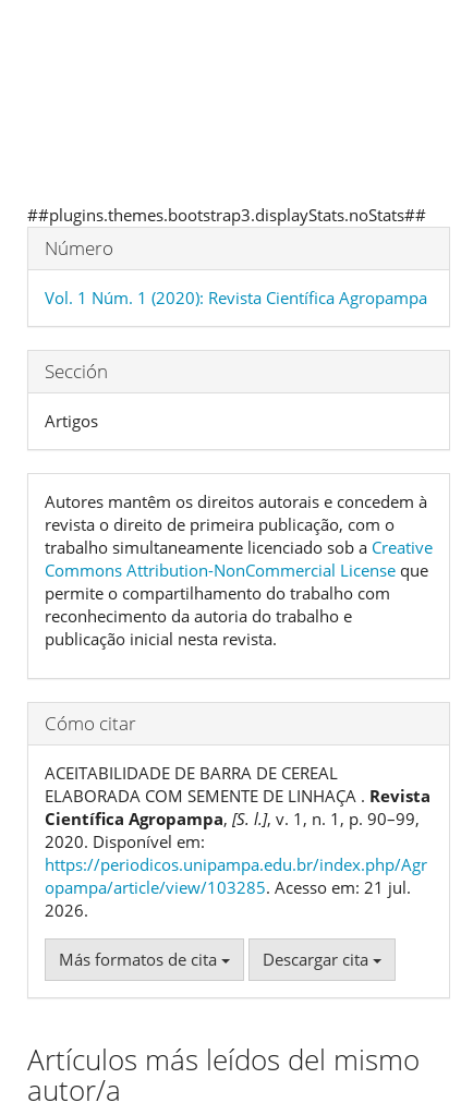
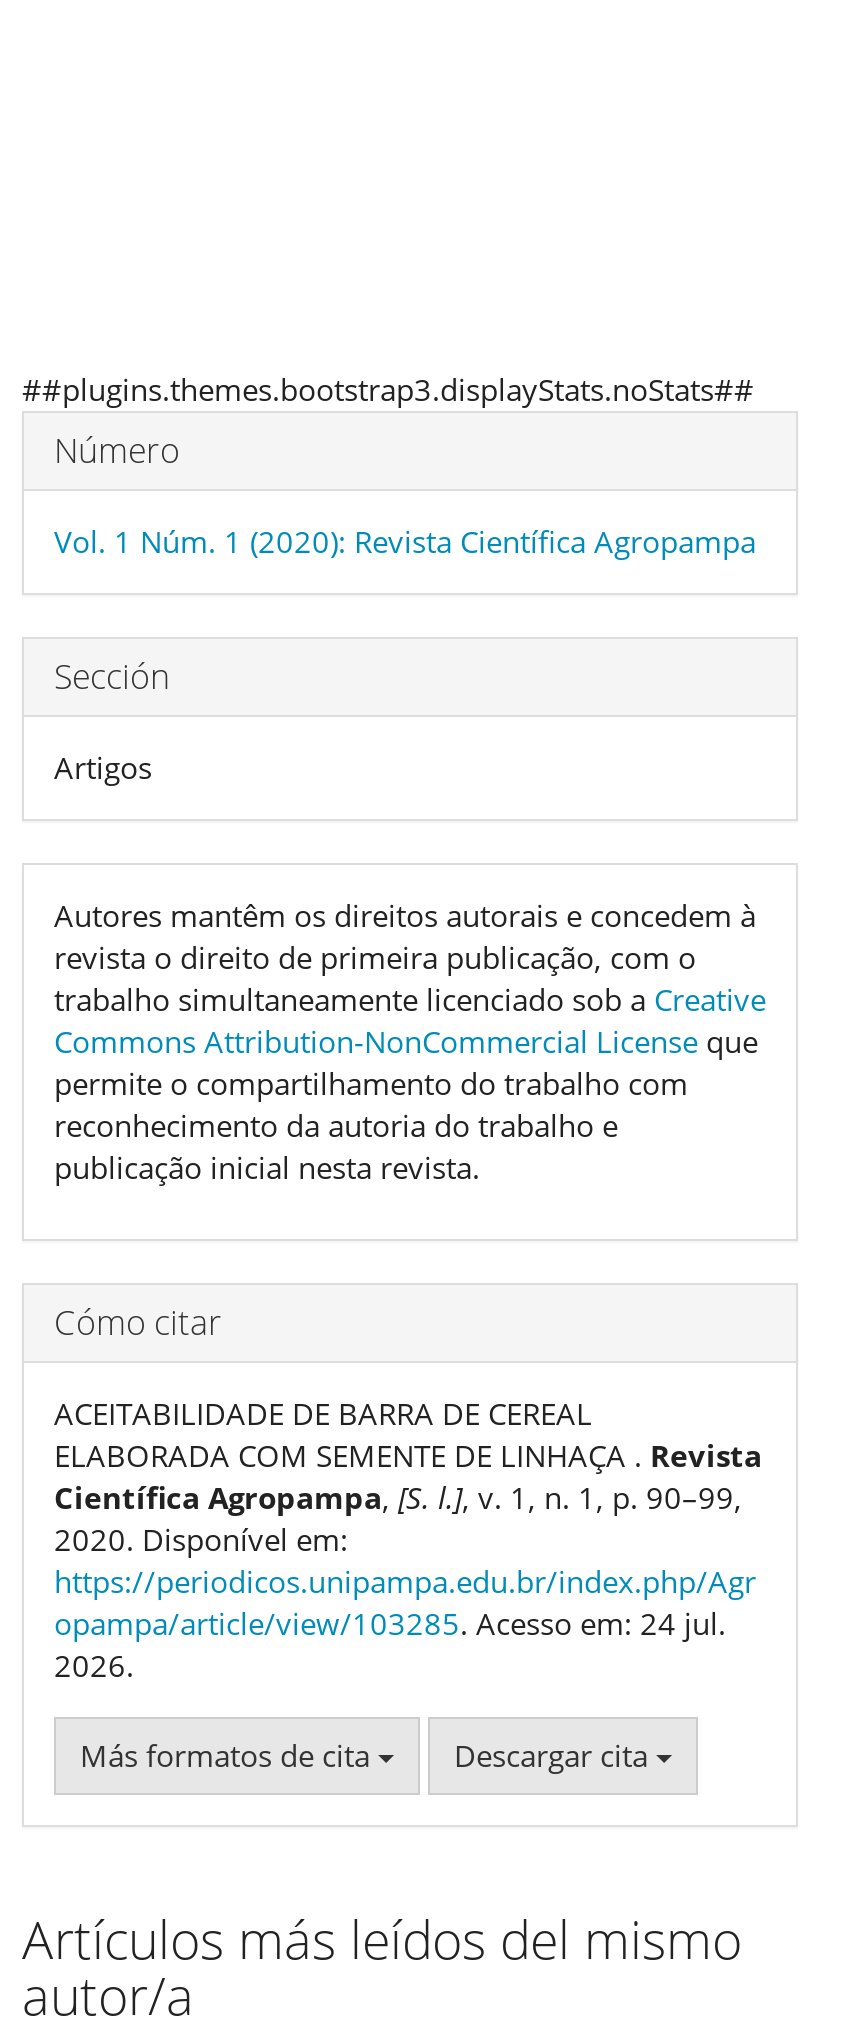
- opampa/article/view/103285. Acesso em: 21 jul.
+ opampa/article/view/103285. Acesso em: 24 jul.
